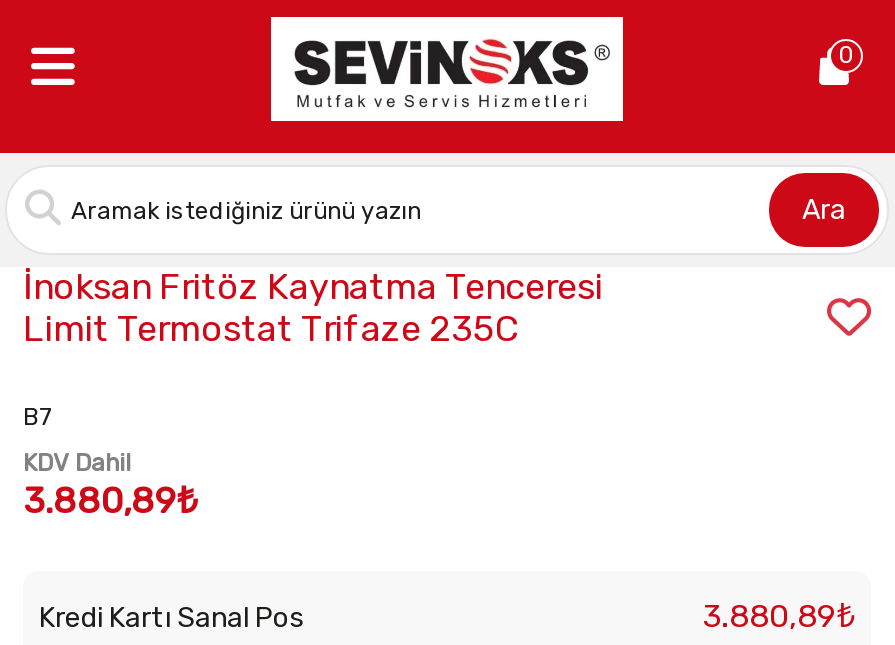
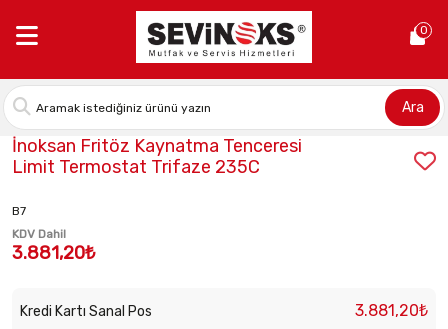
- 3.880,89₺
+ 3.881,20₺

- 3.880,89₺
+ 3.881,20₺
